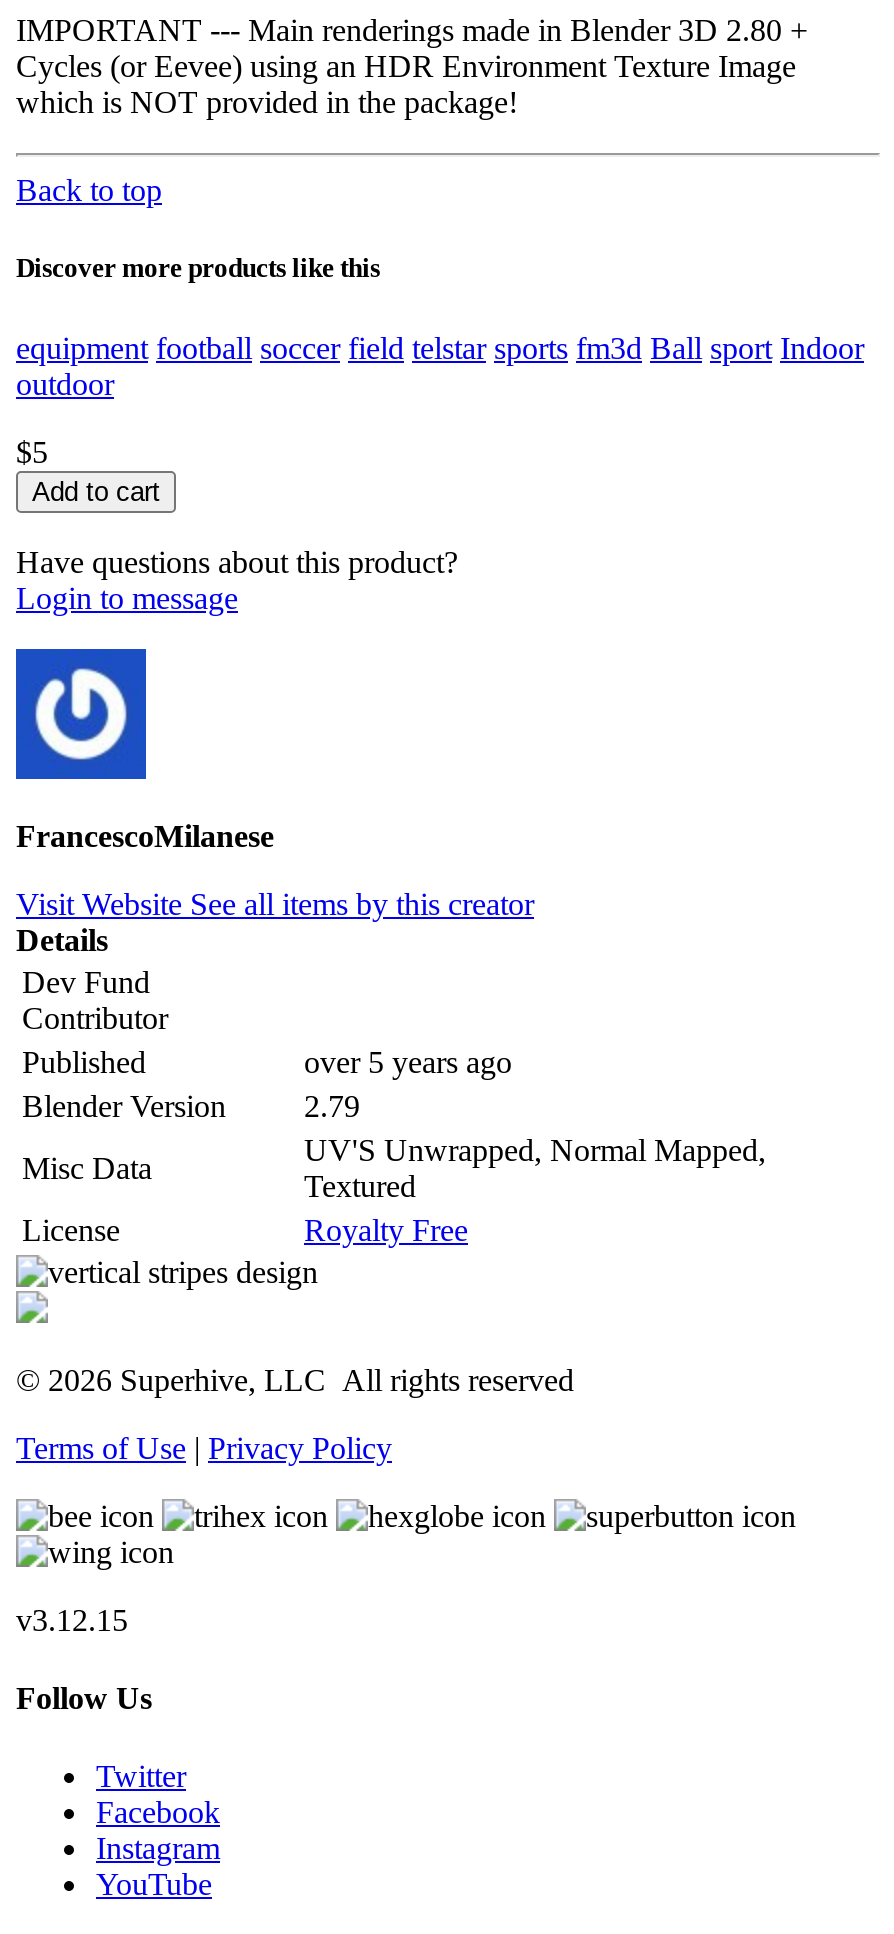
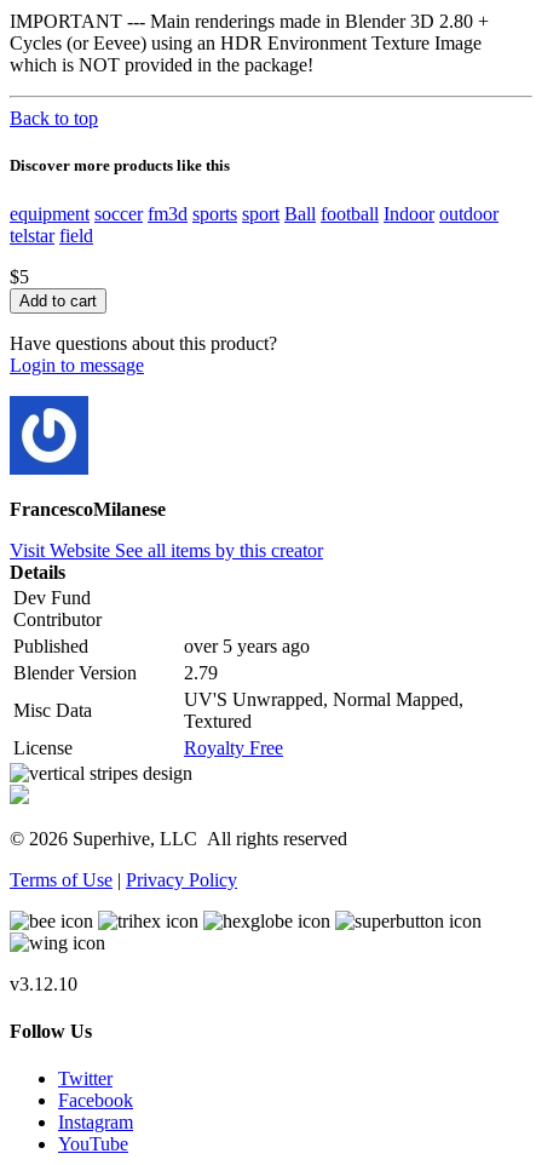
- equipment football soccer field telstar sports fm3d Ball sport Indoor
- outdoor
+ equipment soccer fm3d sports sport Ball football Indoor outdoor
+ telstar field

- v3.12.15
+ v3.12.10
